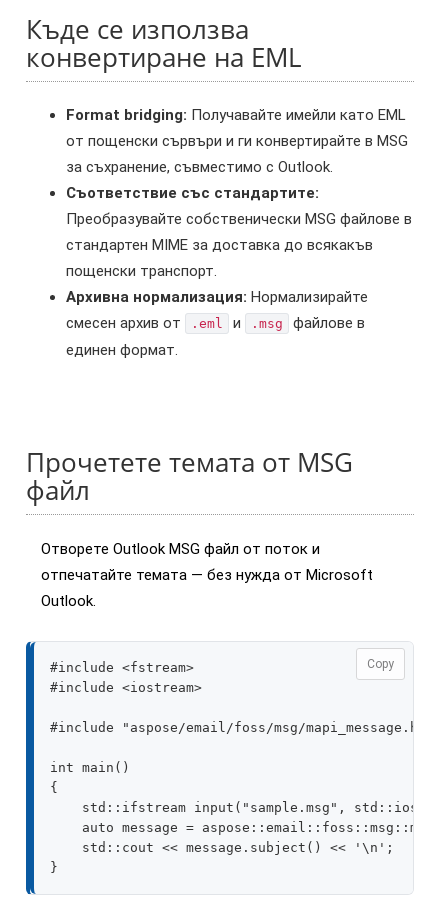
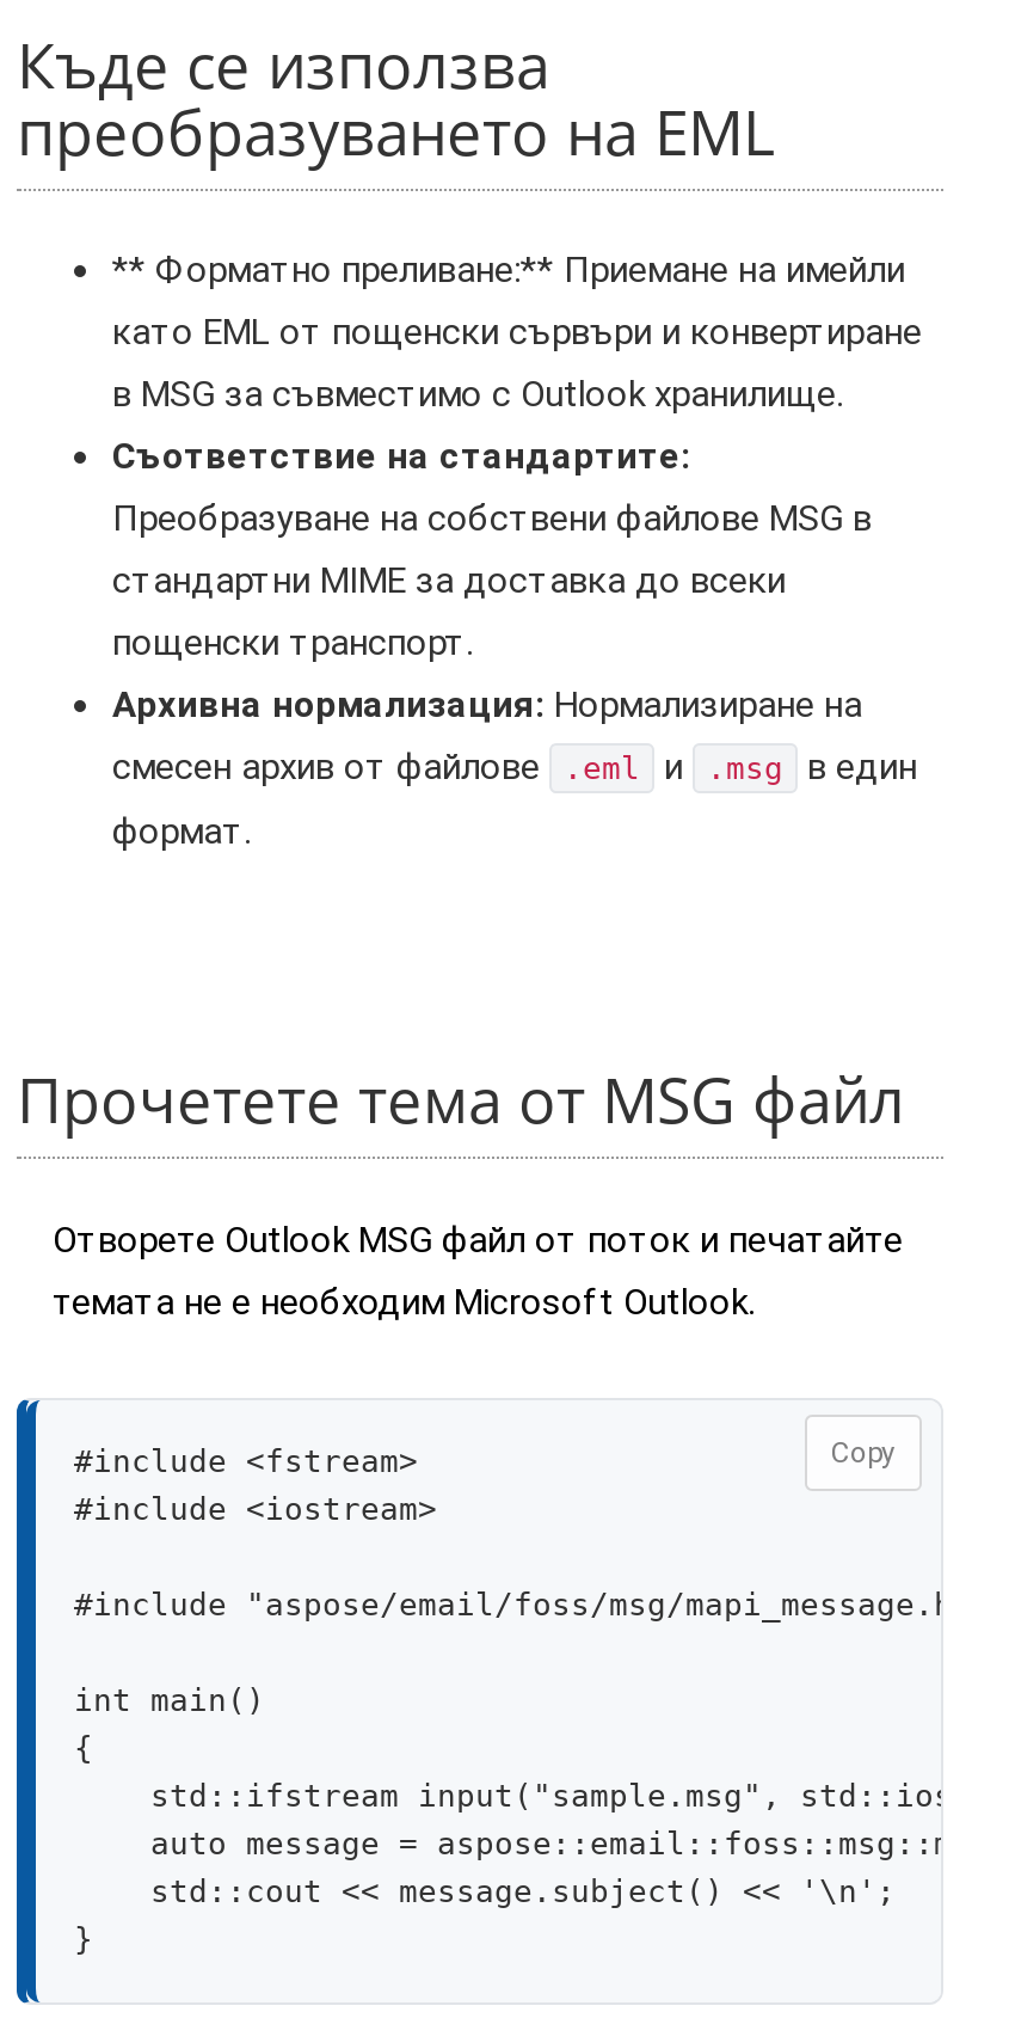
- конвертиране на EML
+ преобразуването на EML

- Format bridging: Получавайте имейли като EML
- от пощенски сървъри и ги конвертирайте в MSG
- за съхранение, съвместимо с Outlook.
- Съответствие със стандартите:
- Преобразувайте собственически MSG файлове в
- стандартен MIME за доставка до всякакъв
+ ** Форматно преливане:** Приемане на имейли
+ като EML от пощенски сървъри и конвертиране
+ в MSG за съвместимо с Outlook хранилище.
+ Съответствие на стандартите:
+ Преобразуване на собствени файлове MSG в
+ стандартни MIME за доставка до всеки

- Архивна нормализация: Нормализирайте
- смесен архив от .eml и .msg файлове в
+ Архивна нормализация: Нормализиране на
+ смесен архив от файлове .eml и .msg в един

- единен формат.
+ формат.

- Прочетете темата от MSG
- файл
+ Прочетете тема от MSG файл

- Отворете Outlook MSG файл от поток и
- отпечатайте темата — без нужда от Microsoft
- Outlook.
+ Отворете Outlook MSG файл от поток и печатайте
+ темата не е необходим Microsoft Outlook.
